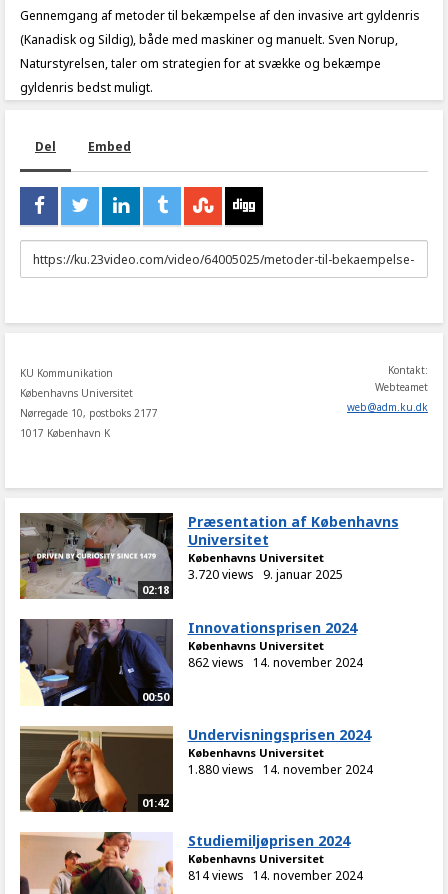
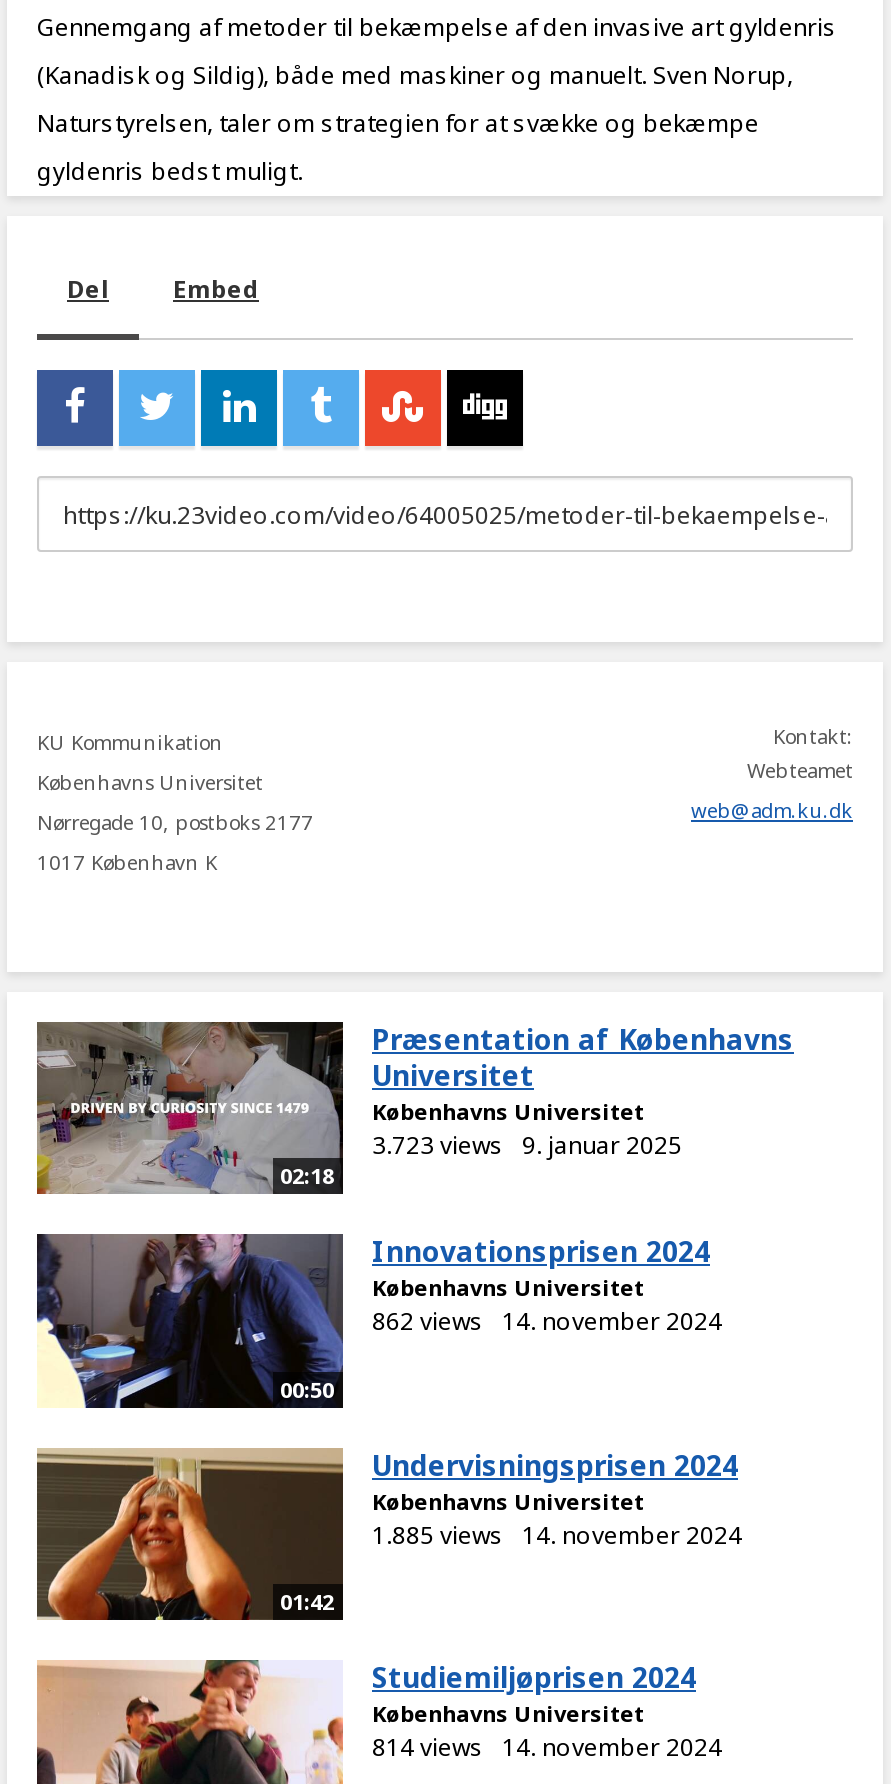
- 3.720 views 9. januar 2025
+ 3.723 views 9. januar 2025

- 1.880 views 14. november 2024
+ 1.885 views 14. november 2024
